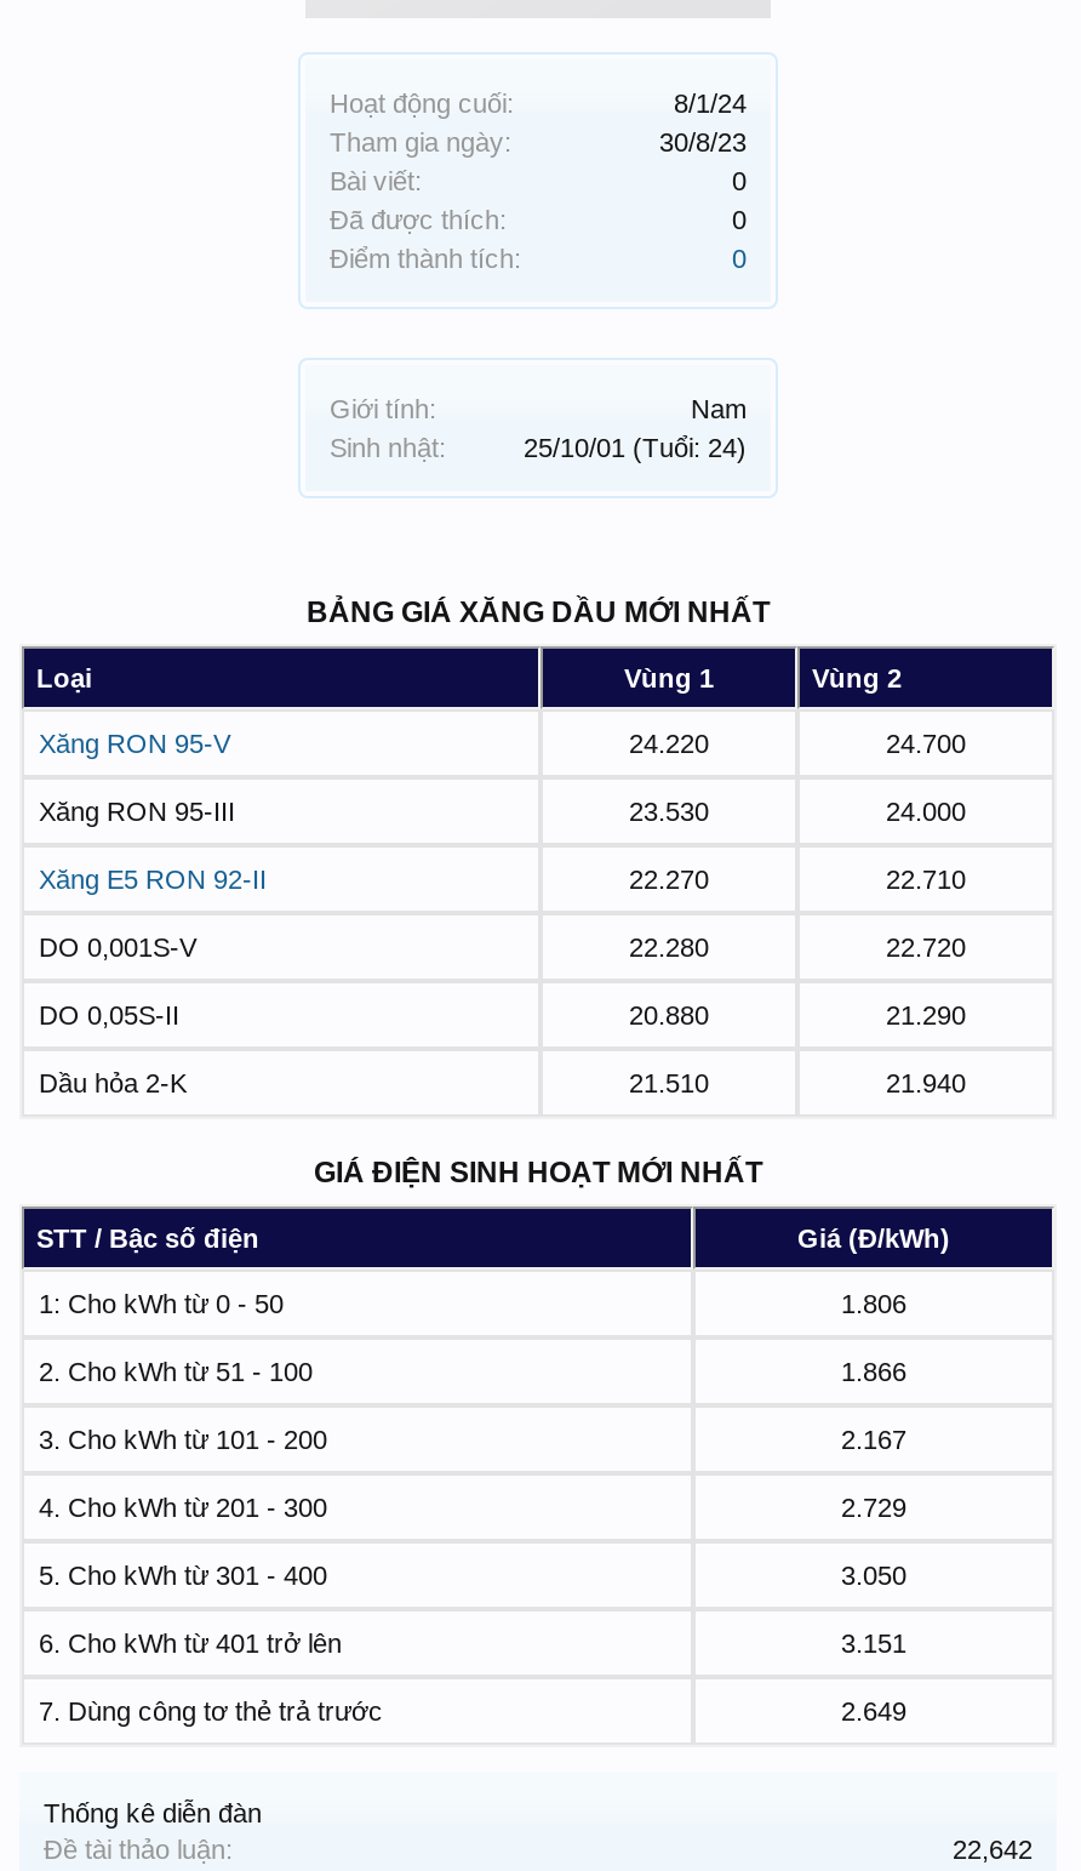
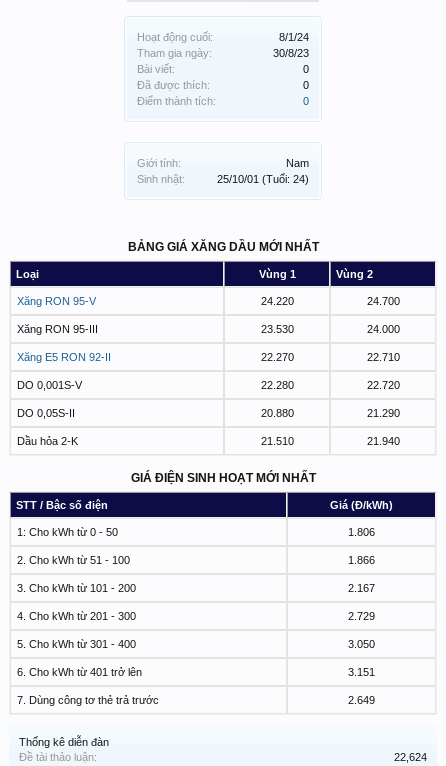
- 22,642
+ 22,624
